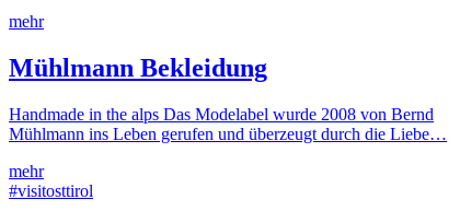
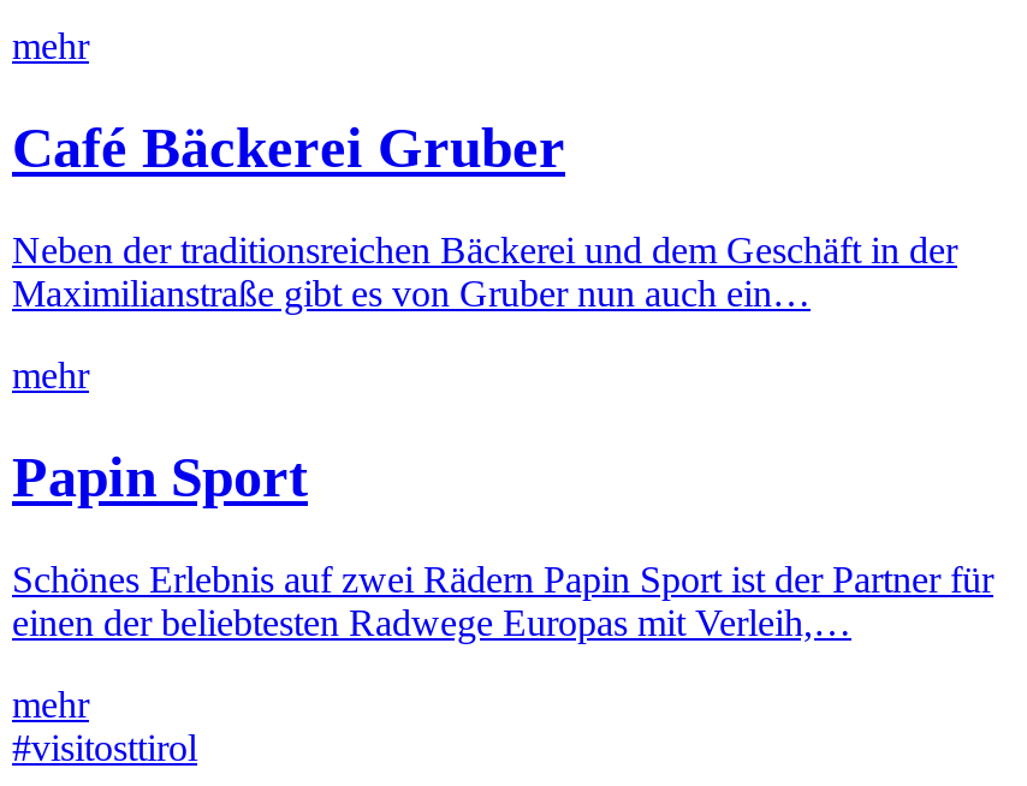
- Mühlmann Bekleidung
- Handmade in the alps Das Modelabel wurde 2008 von Bernd
- Mühlmann ins Leben gerufen und überzeugt durch die Liebe…
+ Café Bäckerei Gruber
+ Neben der traditionsreichen Bäckerei und dem Geschäft in der
+ Maximilianstraße gibt es von Gruber nun auch ein…
+ mehr
+ Papin Sport
+ Schönes Erlebnis auf zwei Rädern Papin Sport ist der Partner für
+ einen der beliebtesten Radwege Europas mit Verleih,…
